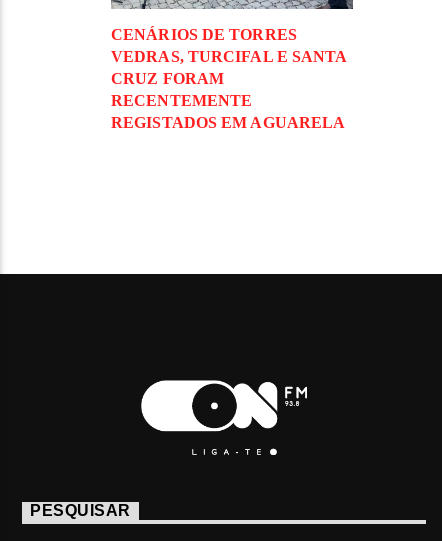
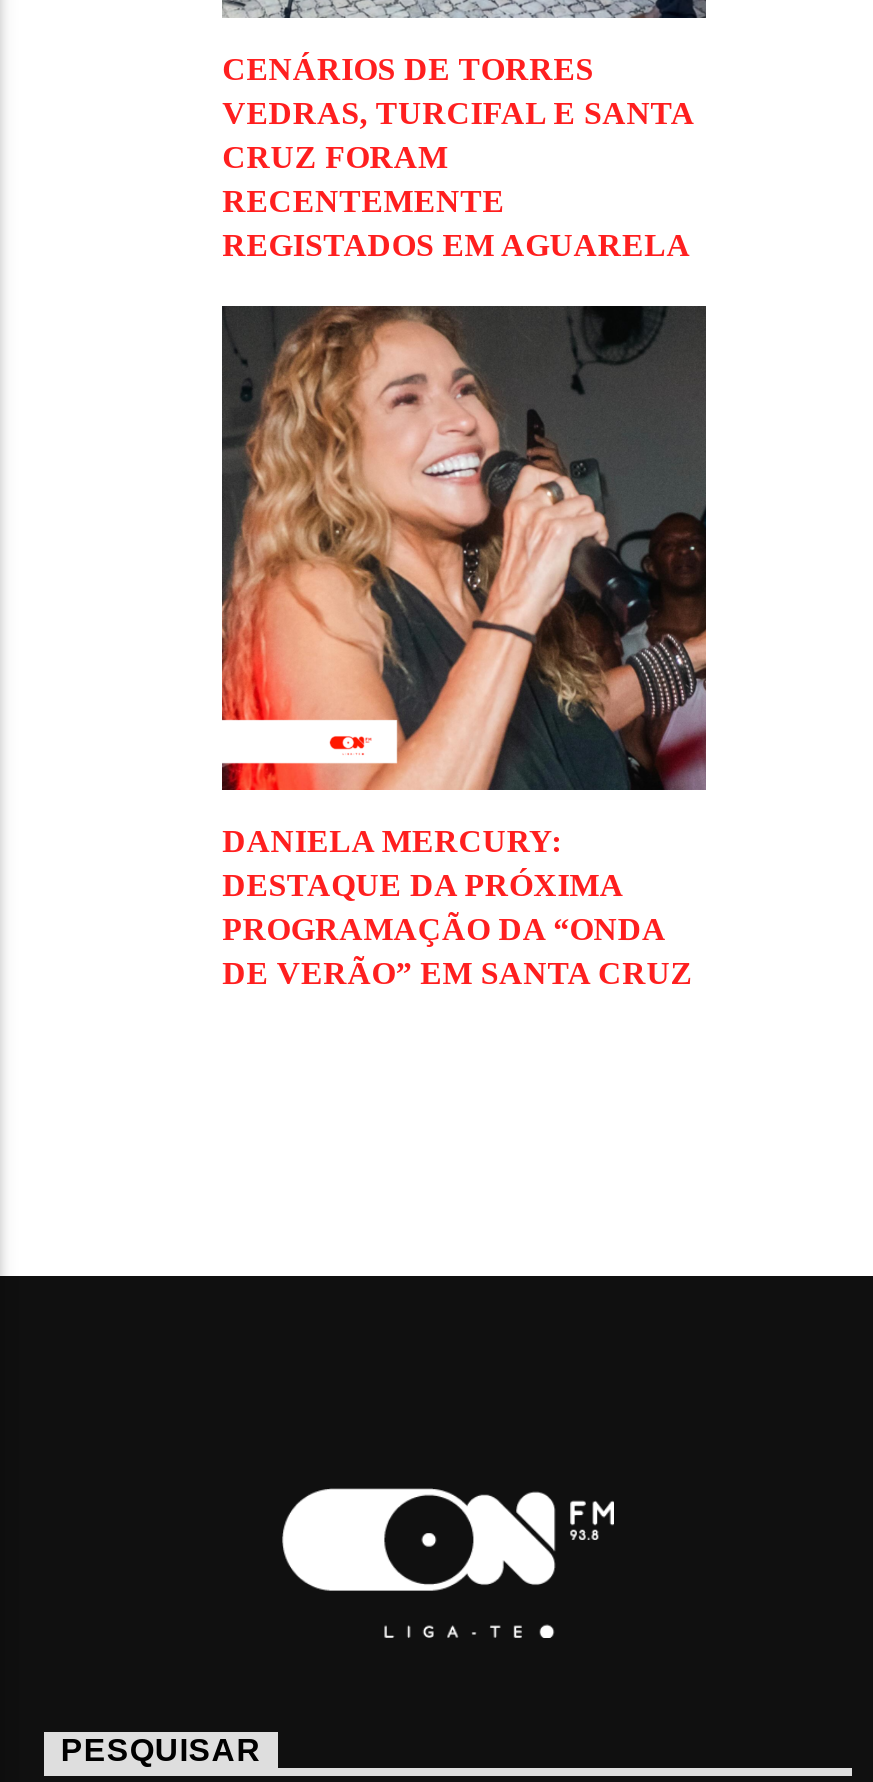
+ [image]
+ DANIELA MERCURY:
+ DESTAQUE DA PRÓXIMA
+ PROGRAMAÇÃO DA “ONDA
+ DE VERÃO” EM SANTA CRUZ
